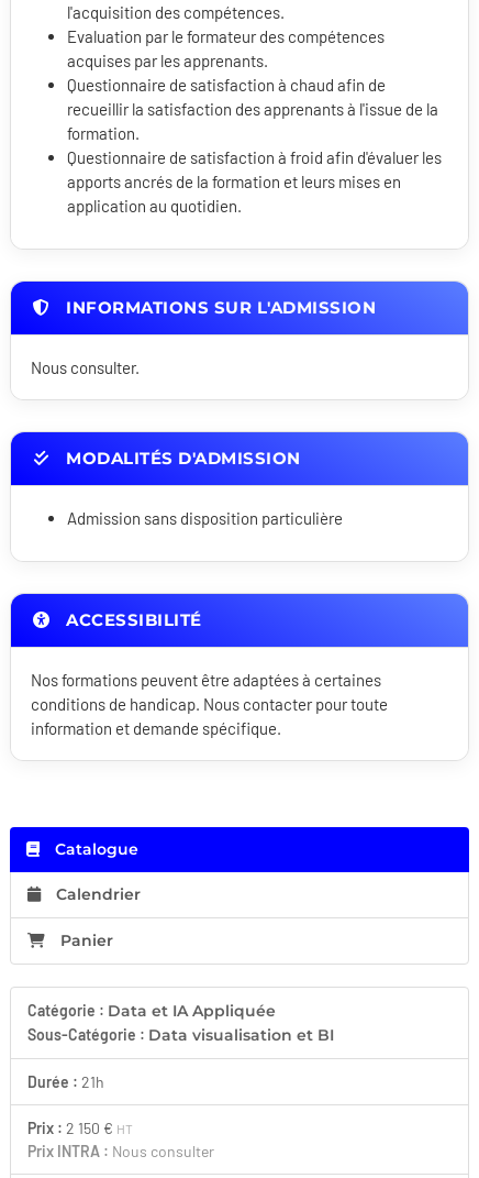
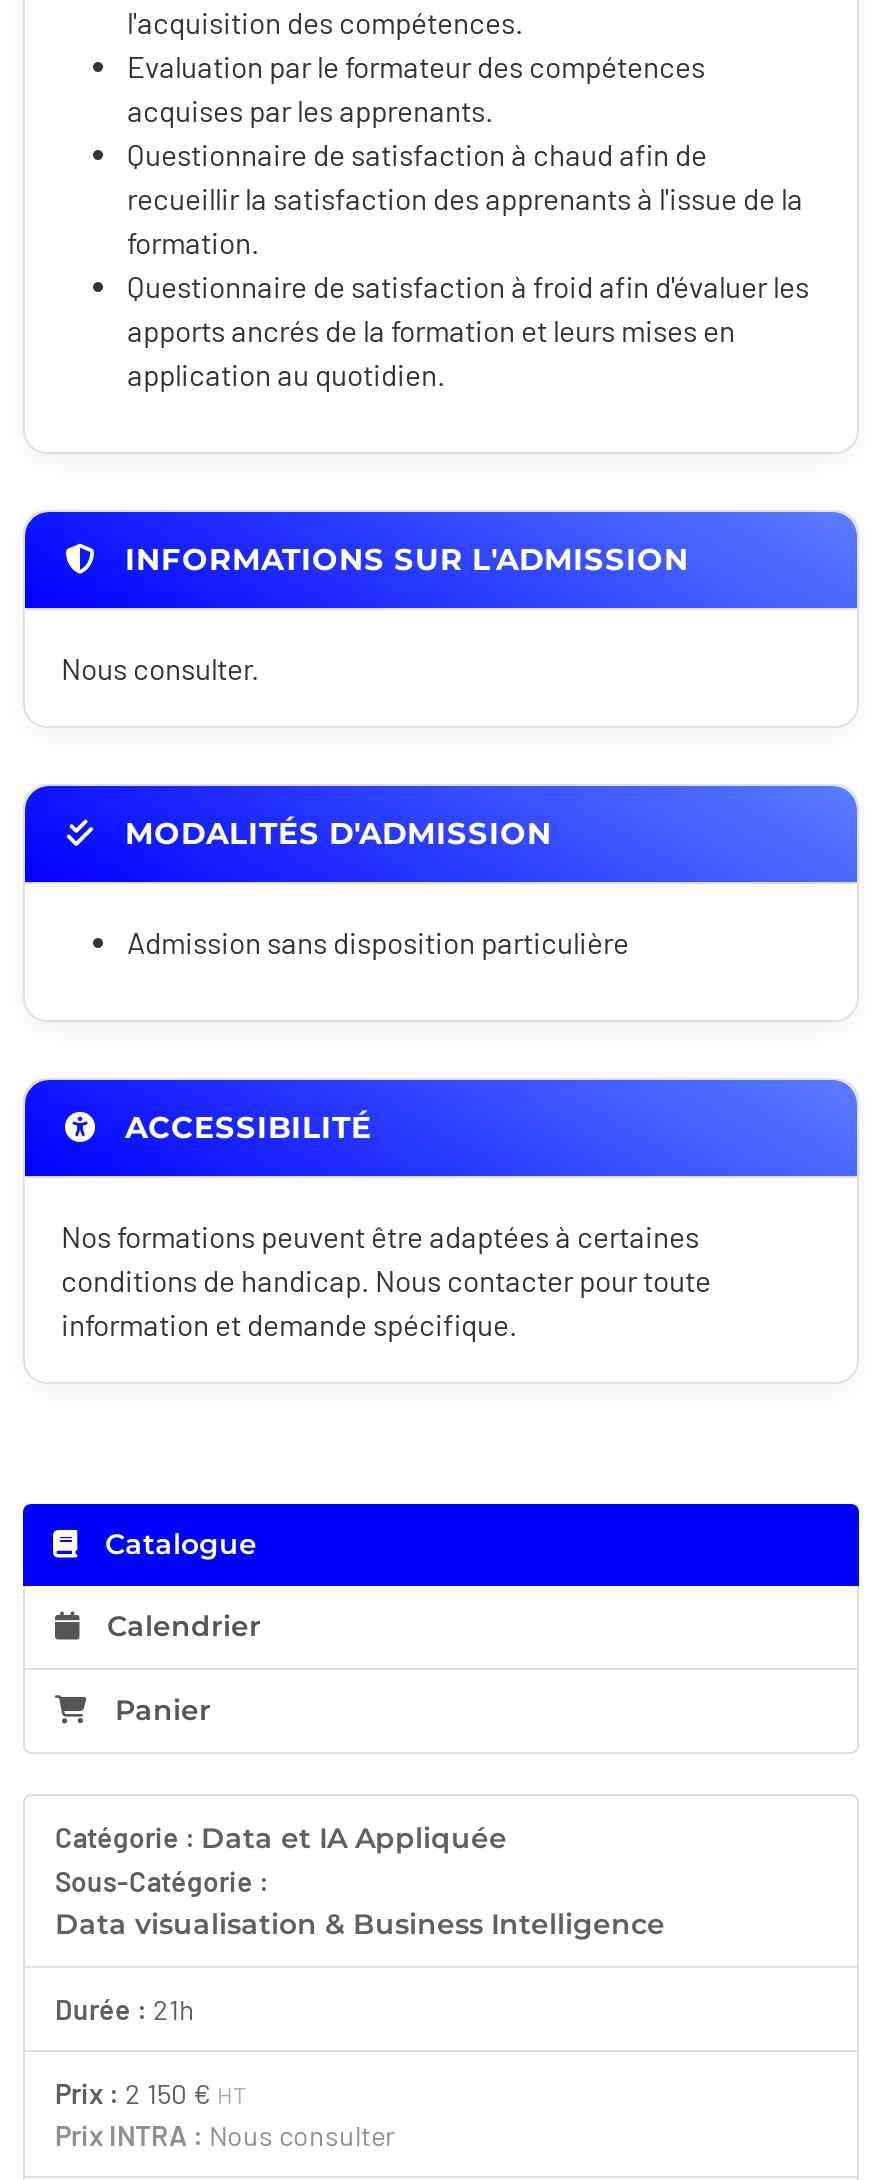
- Sous-Catégorie : Data visualisation et BI
+ Sous-Catégorie :
+ Data visualisation & Business Intelligence
